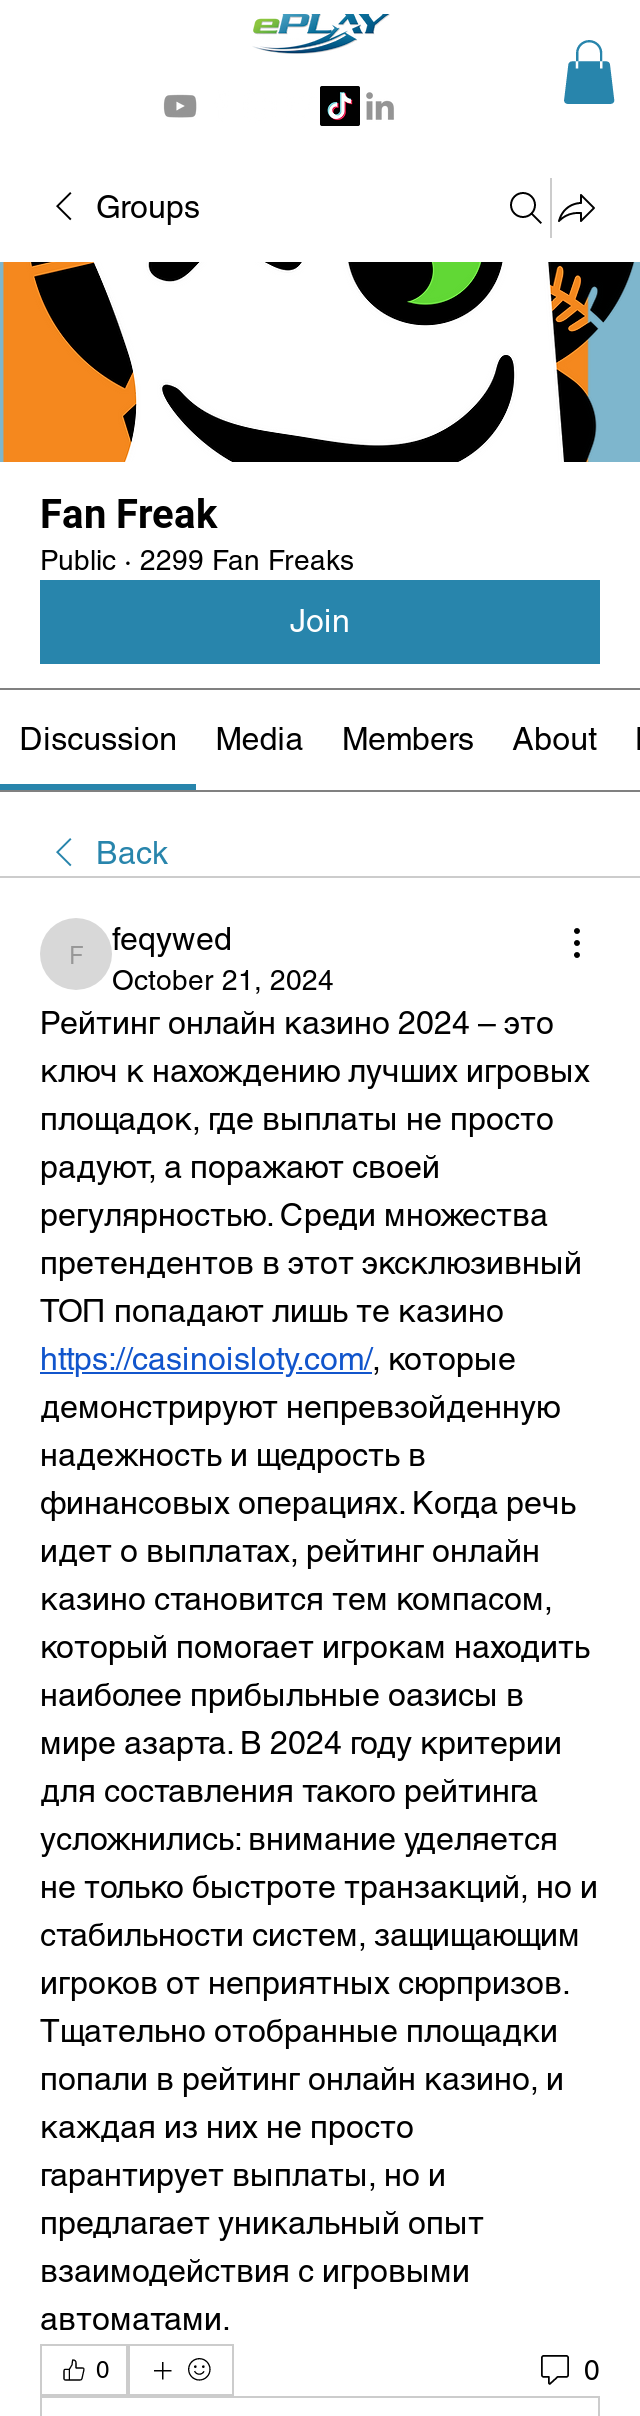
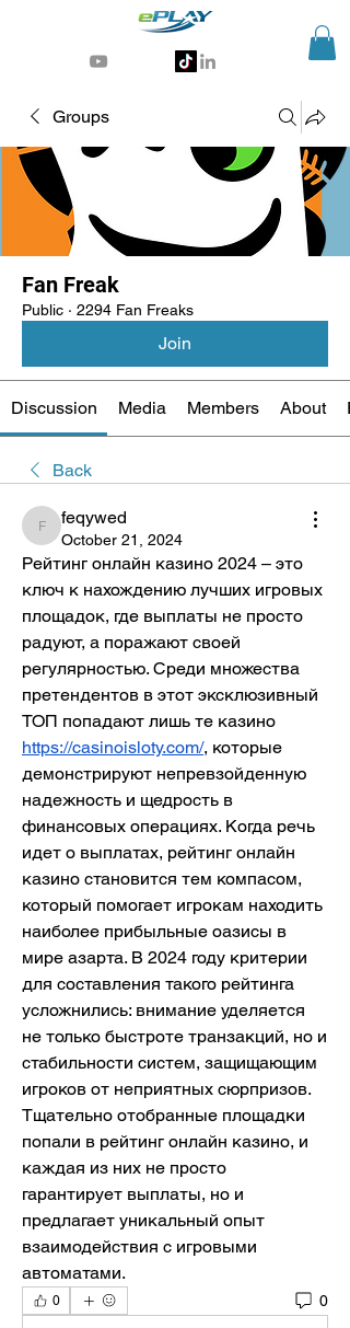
- Public · 2299 Fan Freaks
+ Public · 2294 Fan Freaks
